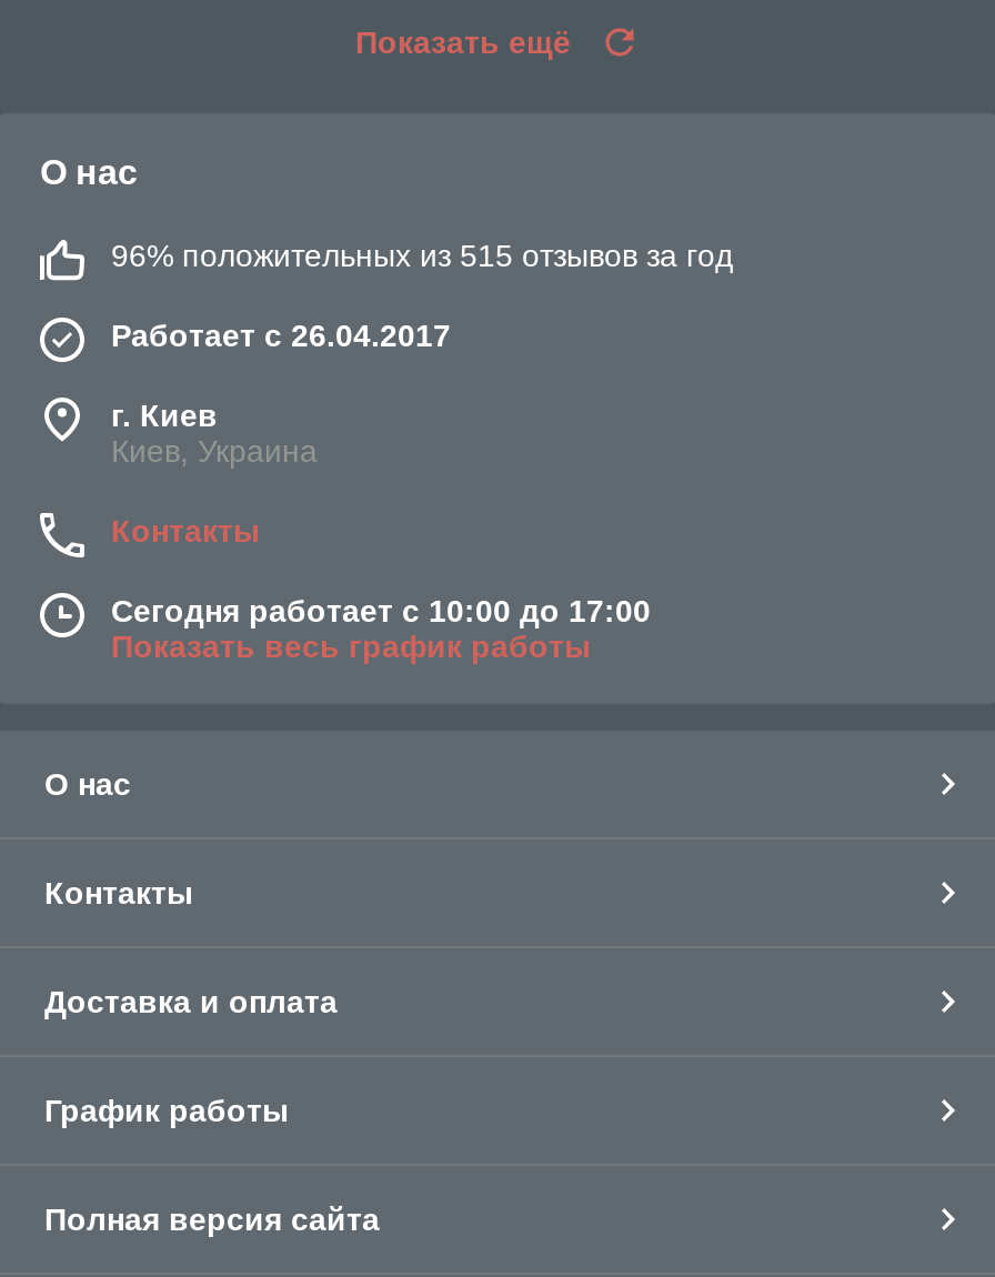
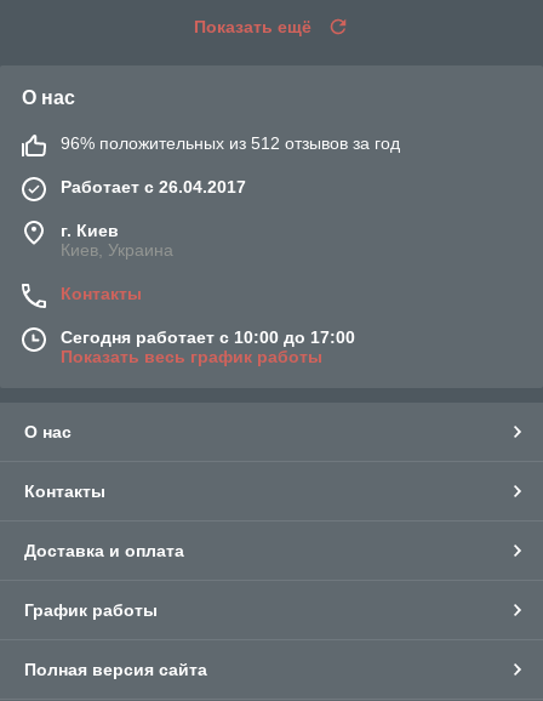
- 96% положительных из 515 отзывов за год
+ 96% положительных из 512 отзывов за год
